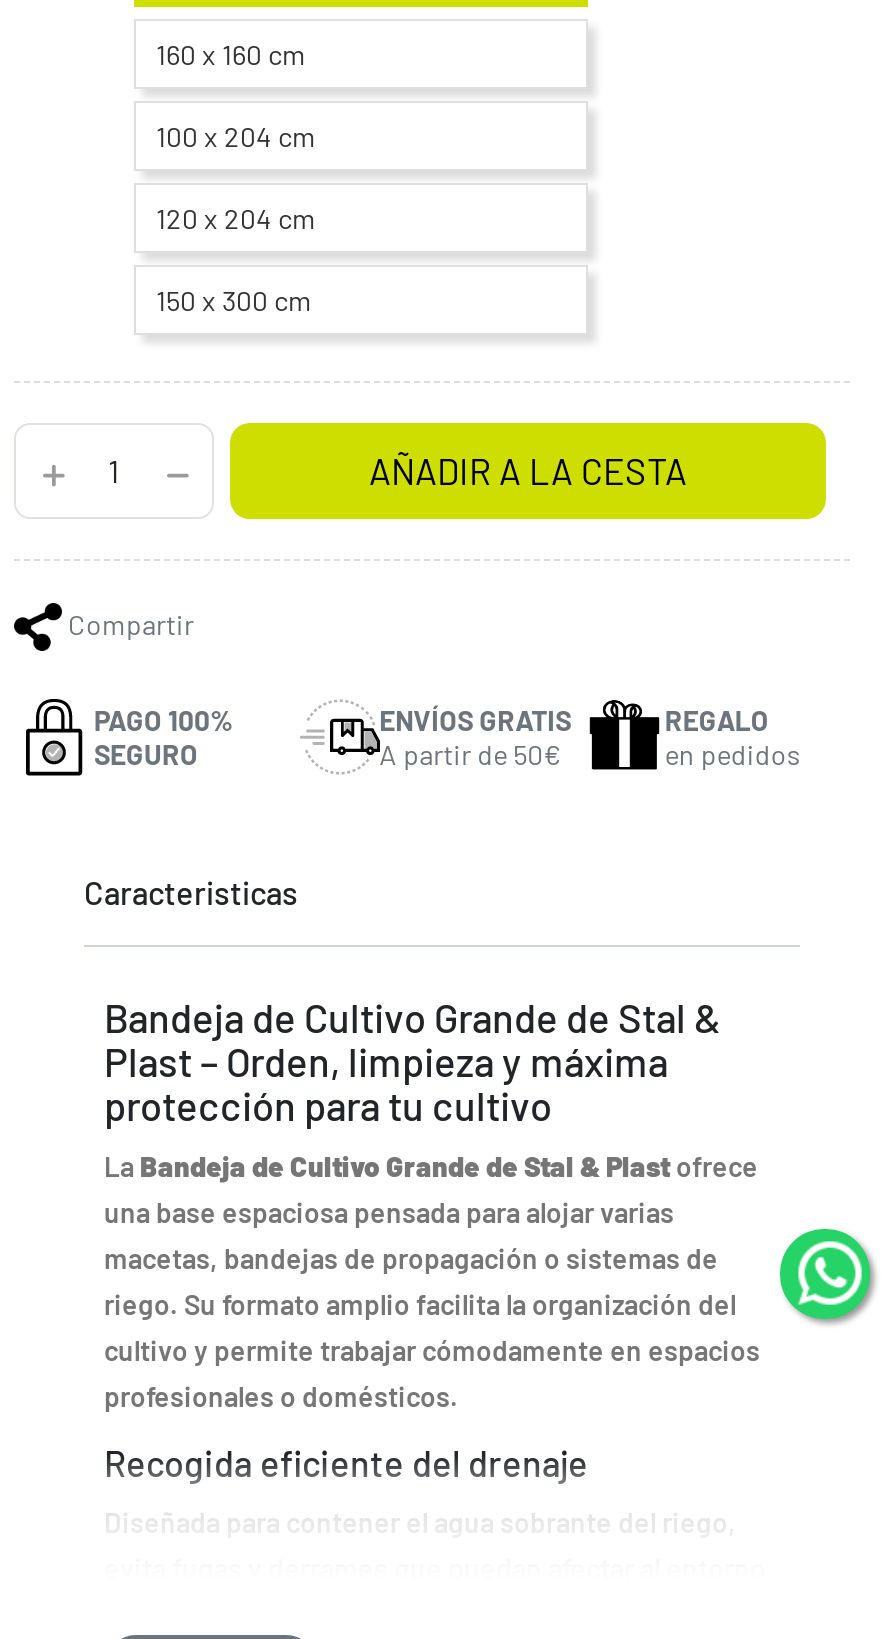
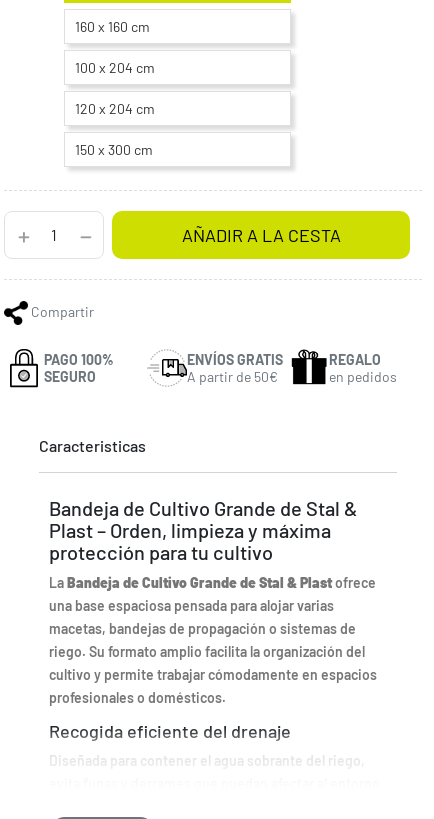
- [image]
